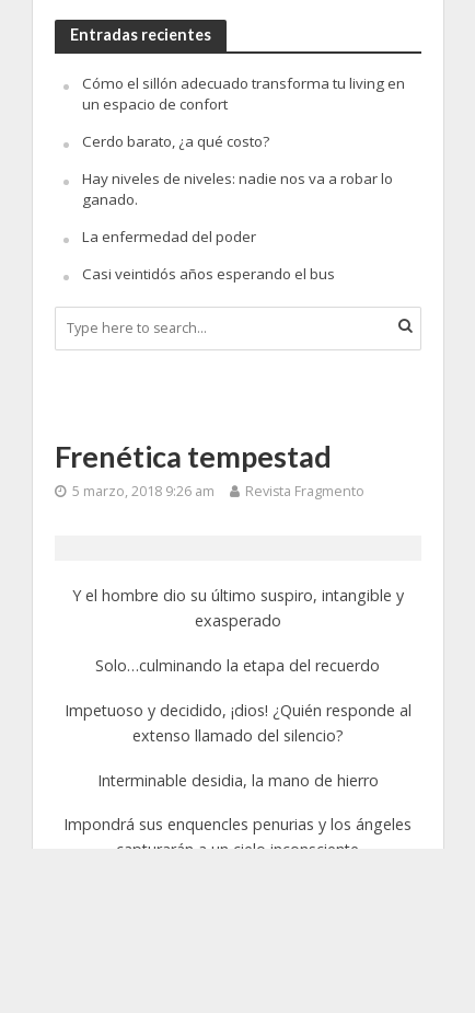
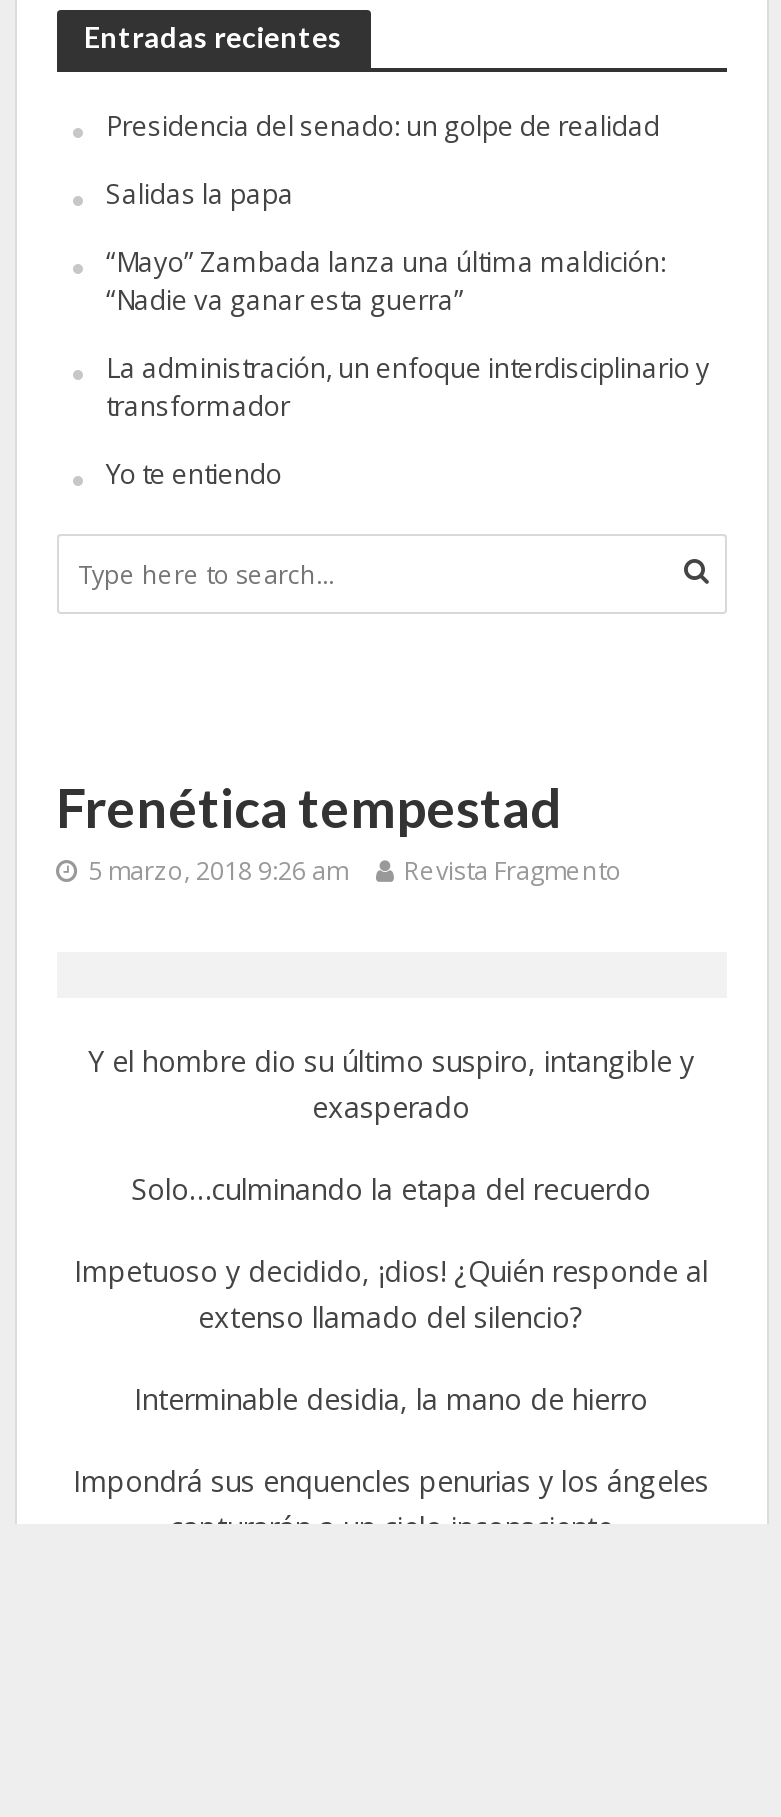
- Cómo el sillón adecuado transforma tu living en
- un espacio de confort
+ Presidencia del senado: un golpe de realidad

- Cerdo barato, ¿a qué costo?
+ Salidas la papa

- Hay niveles de niveles: nadie nos va a robar lo
- ganado.
+ “Mayo” Zambada lanza una última maldición:
+ “Nadie va ganar esta guerra”

- La enfermedad del poder
+ La administración, un enfoque interdisciplinario y
+ transformador

- Casi veintidós años esperando el bus
+ Yo te entiendo
